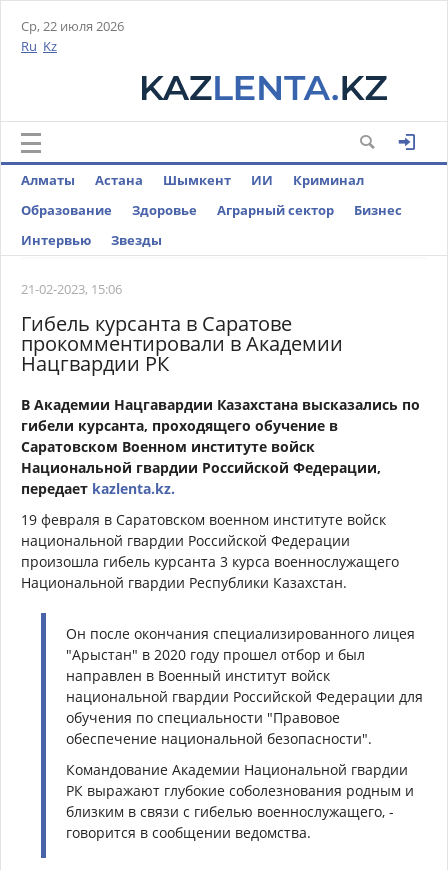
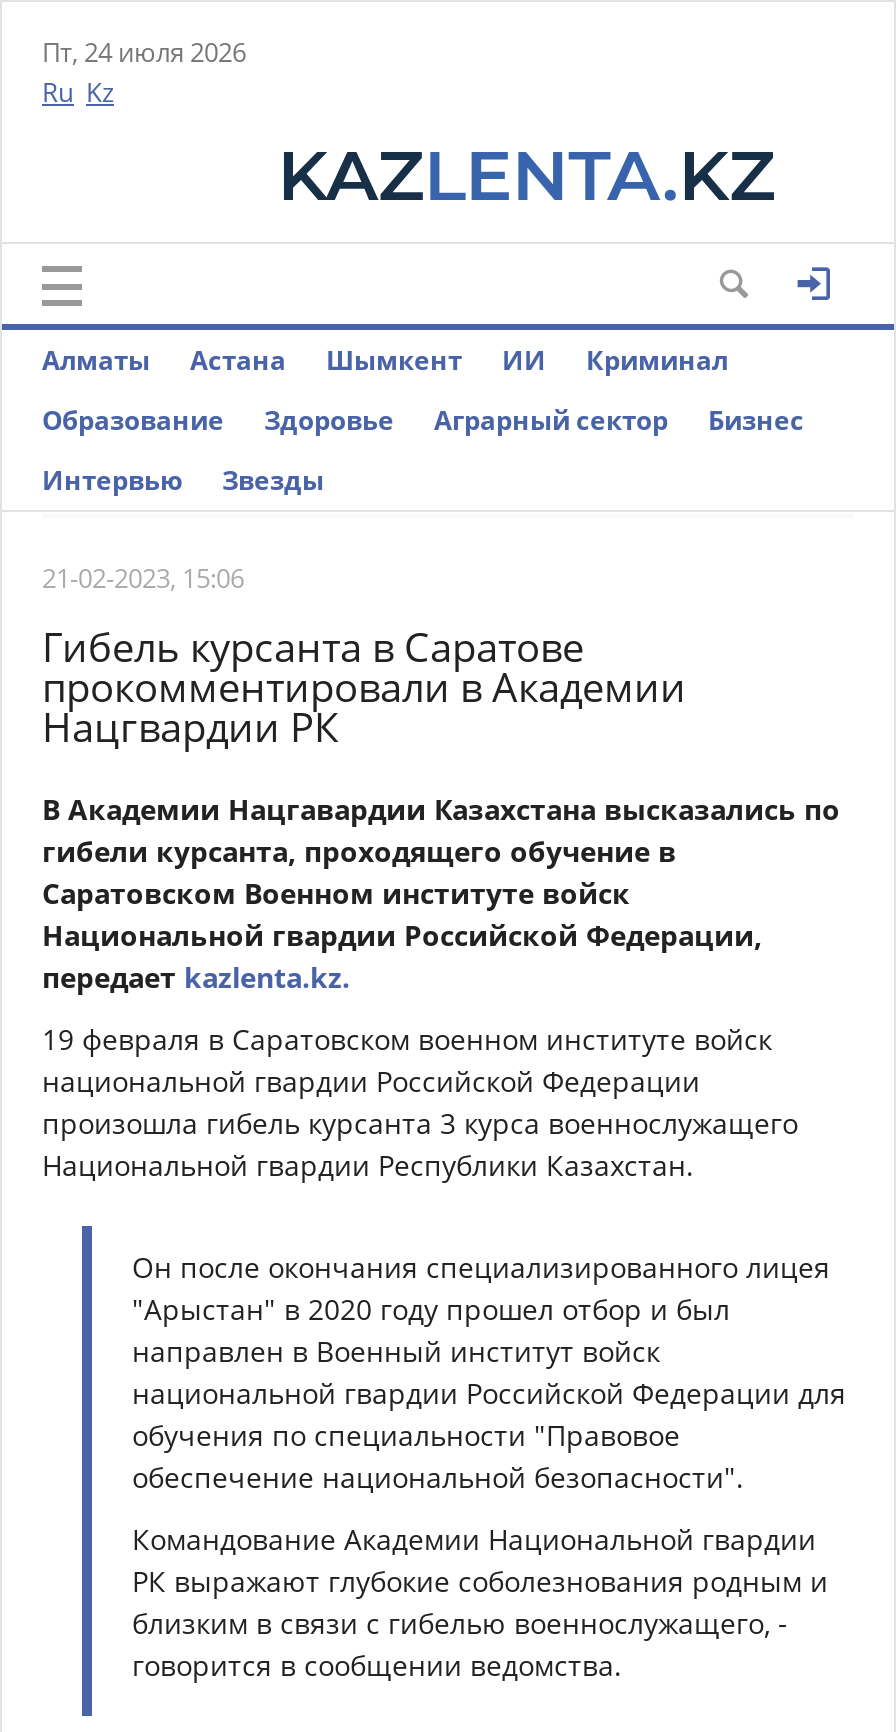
- Ср, 22 июля 2026
+ Пт, 24 июля 2026
